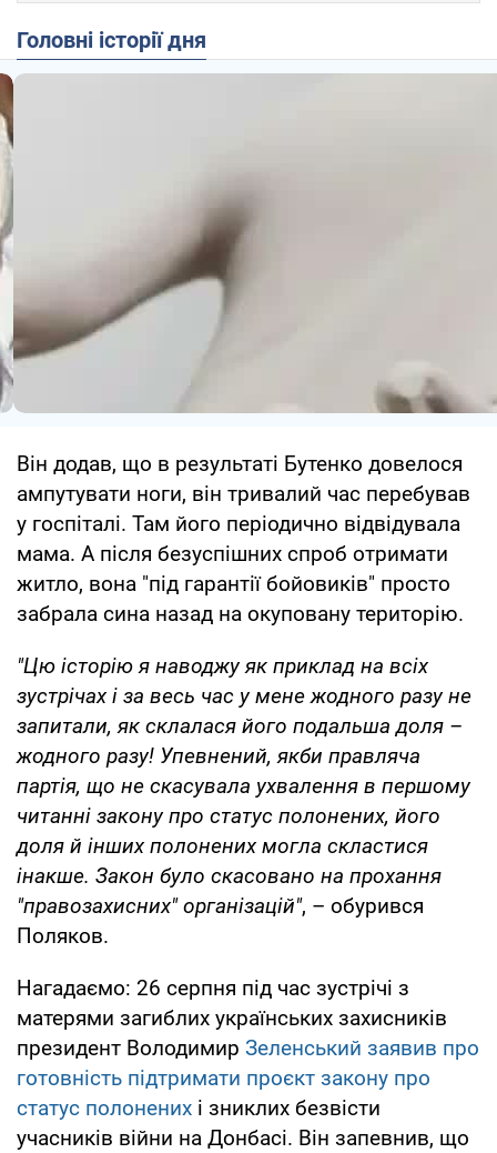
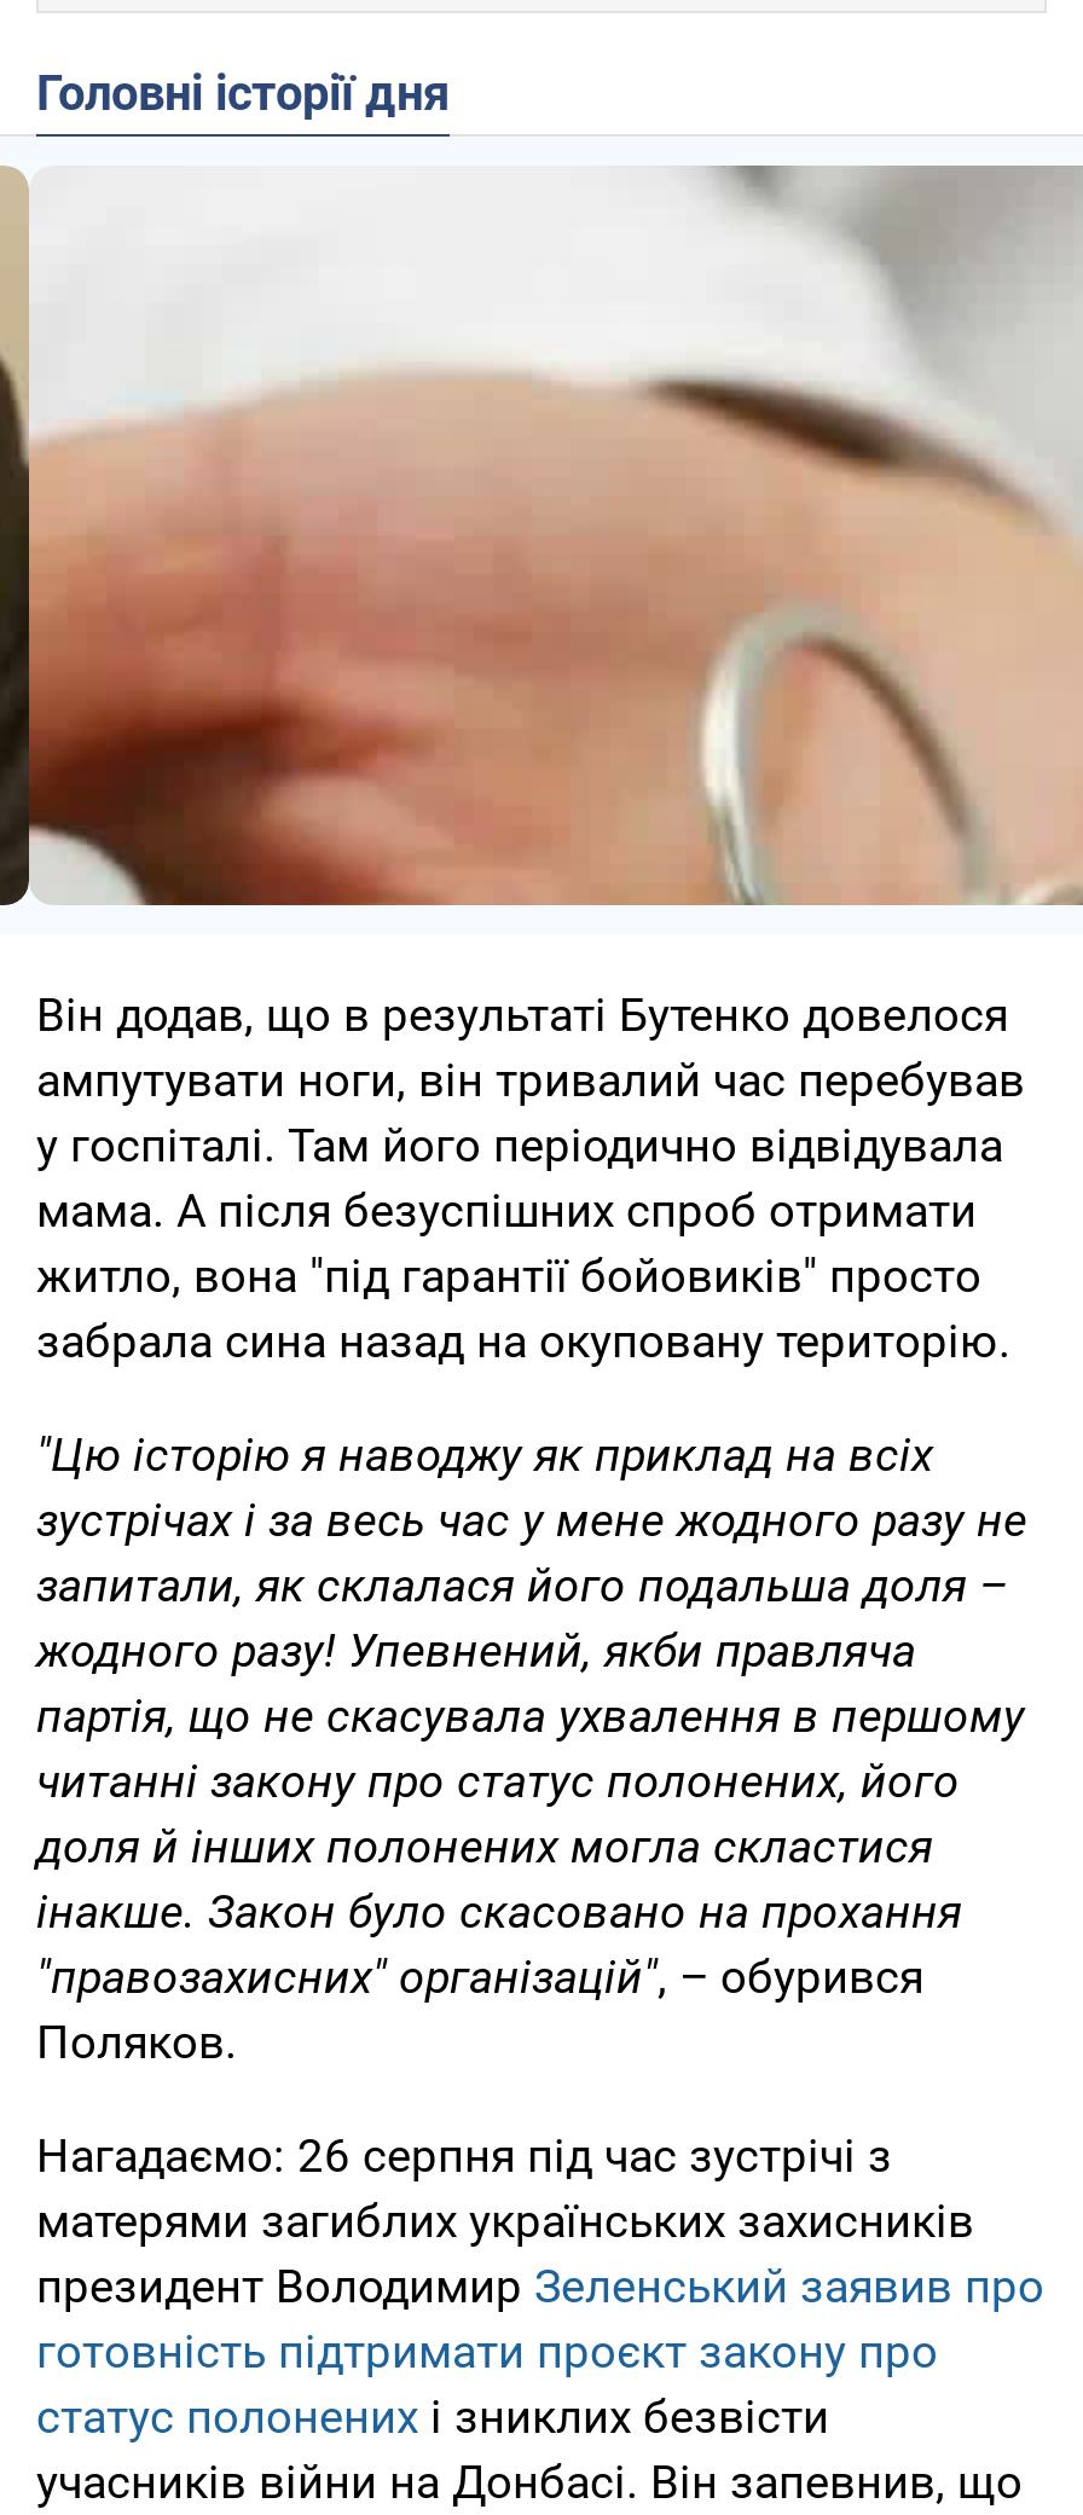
- [image]
+ [image]
